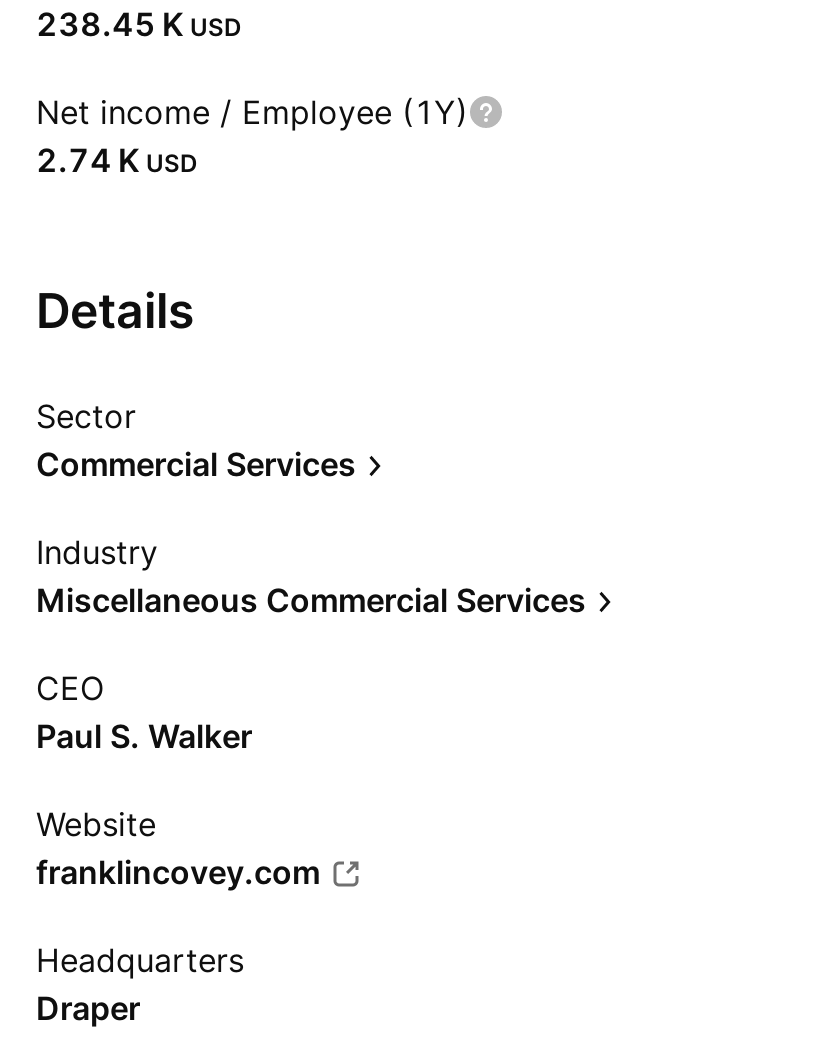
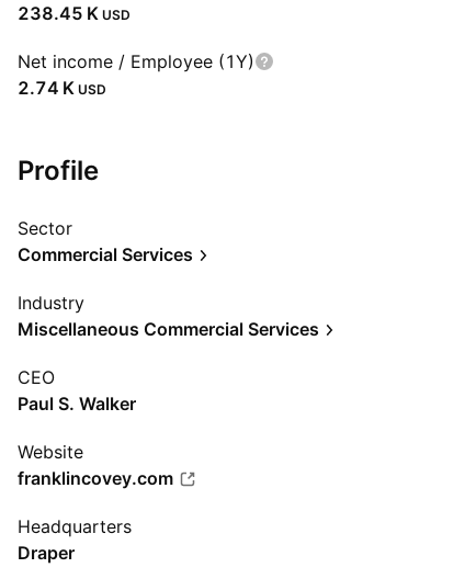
- Details
+ Profile
